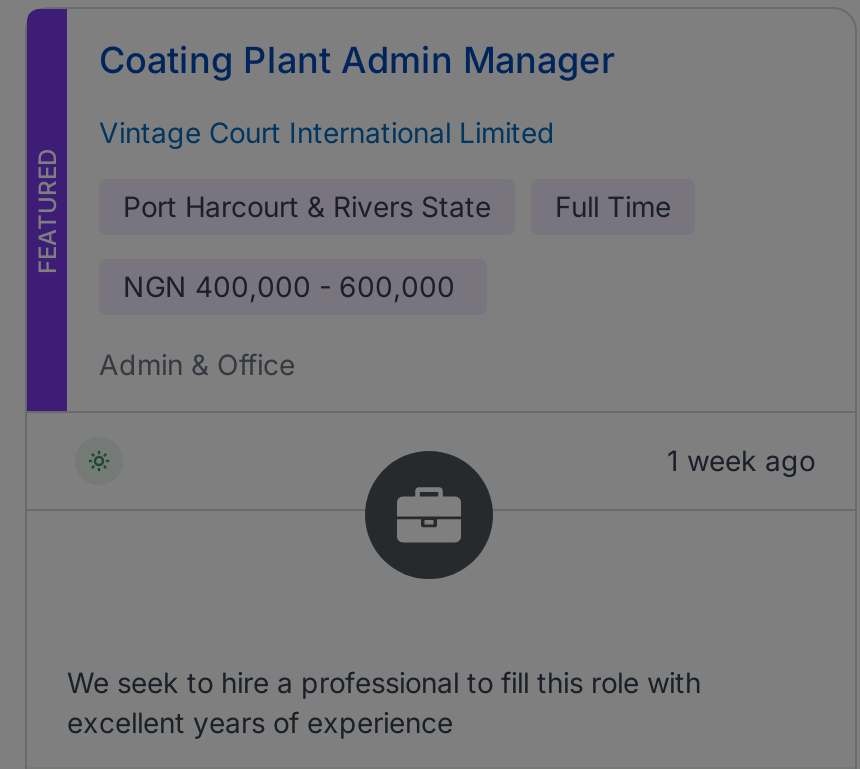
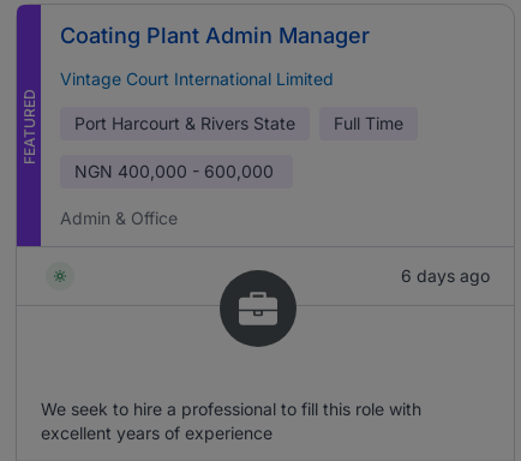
- 1 week ago
+ 6 days ago
